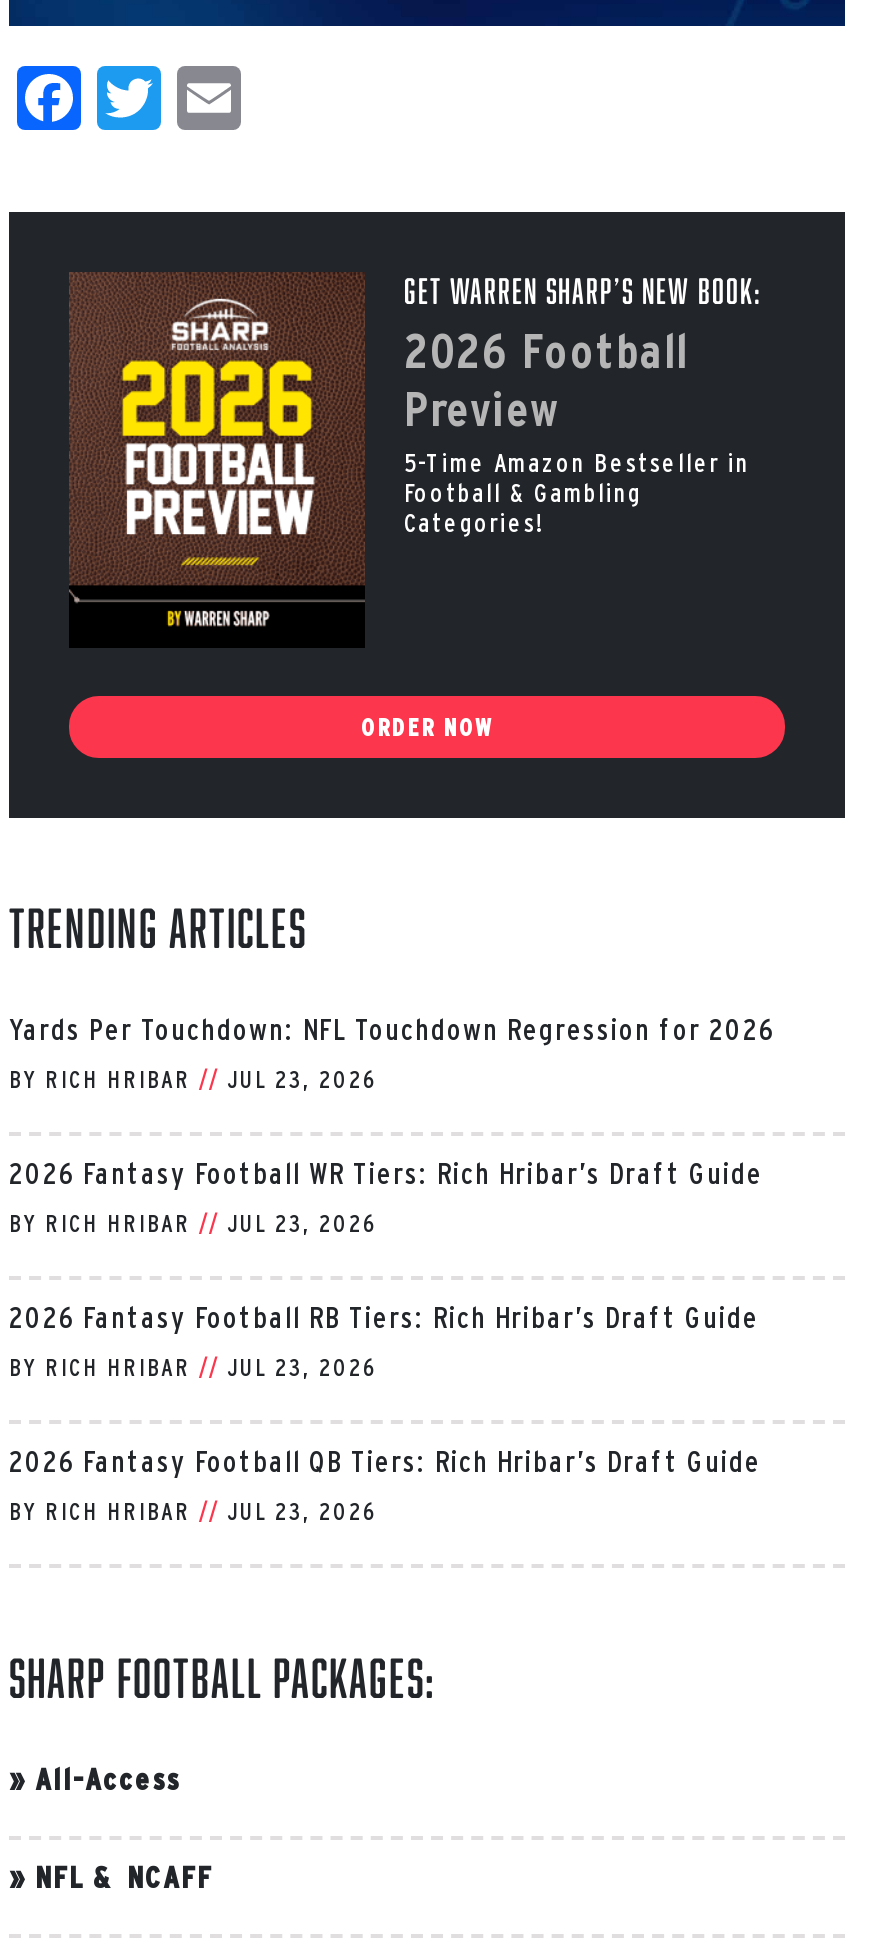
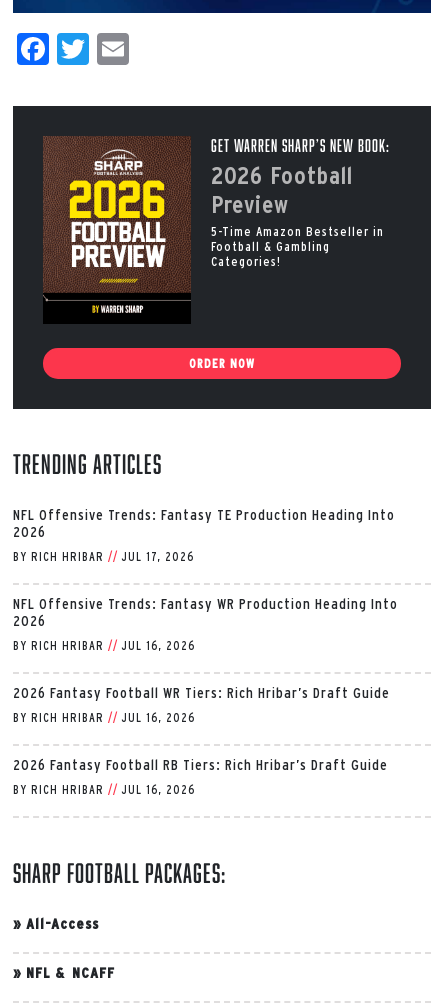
- Yards Per Touchdown: NFL Touchdown Regression for 2026
- BY RICH HRIBAR // JUL 23, 2026
+ NFL Offensive Trends: Fantasy TE Production Heading Into
+ 2026
+ BY RICH HRIBAR // JUL 17, 2026
+ NFL Offensive Trends: Fantasy WR Production Heading Into
+ 2026
+ BY RICH HRIBAR // JUL 16, 2026

moved down: 2026 Fantasy Football WR Tiers: Rich Hribar’s Draft Guide

- BY RICH HRIBAR // JUL 23, 2026
+ BY RICH HRIBAR // JUL 16, 2026

moved down: 2026 Fantasy Football RB Tiers: Rich Hribar’s Draft Guide

- BY RICH HRIBAR // JUL 23, 2026
- 2026 Fantasy Football QB Tiers: Rich Hribar’s Draft Guide
- BY RICH HRIBAR // JUL 23, 2026
+ BY RICH HRIBAR // JUL 16, 2026
